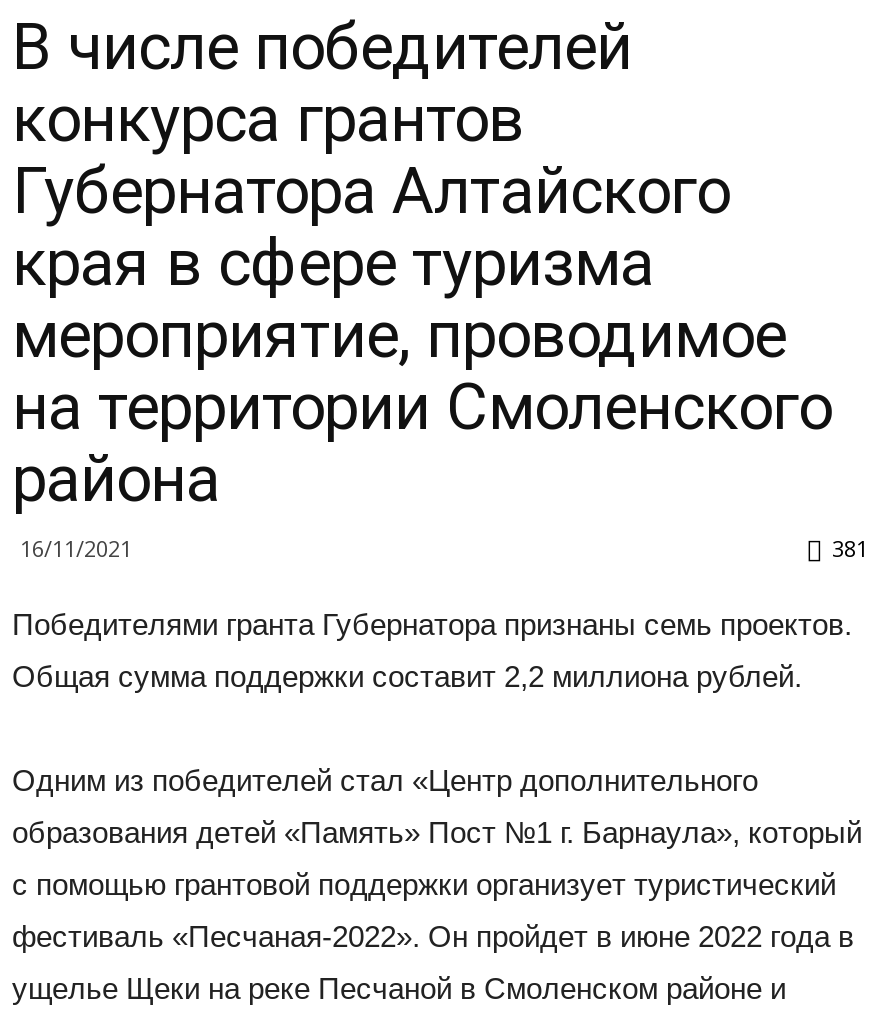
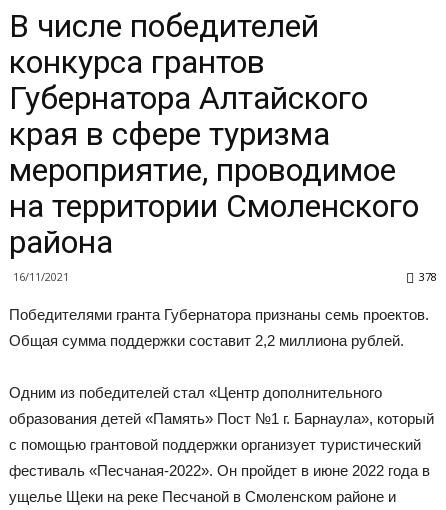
- 381
+ 378
